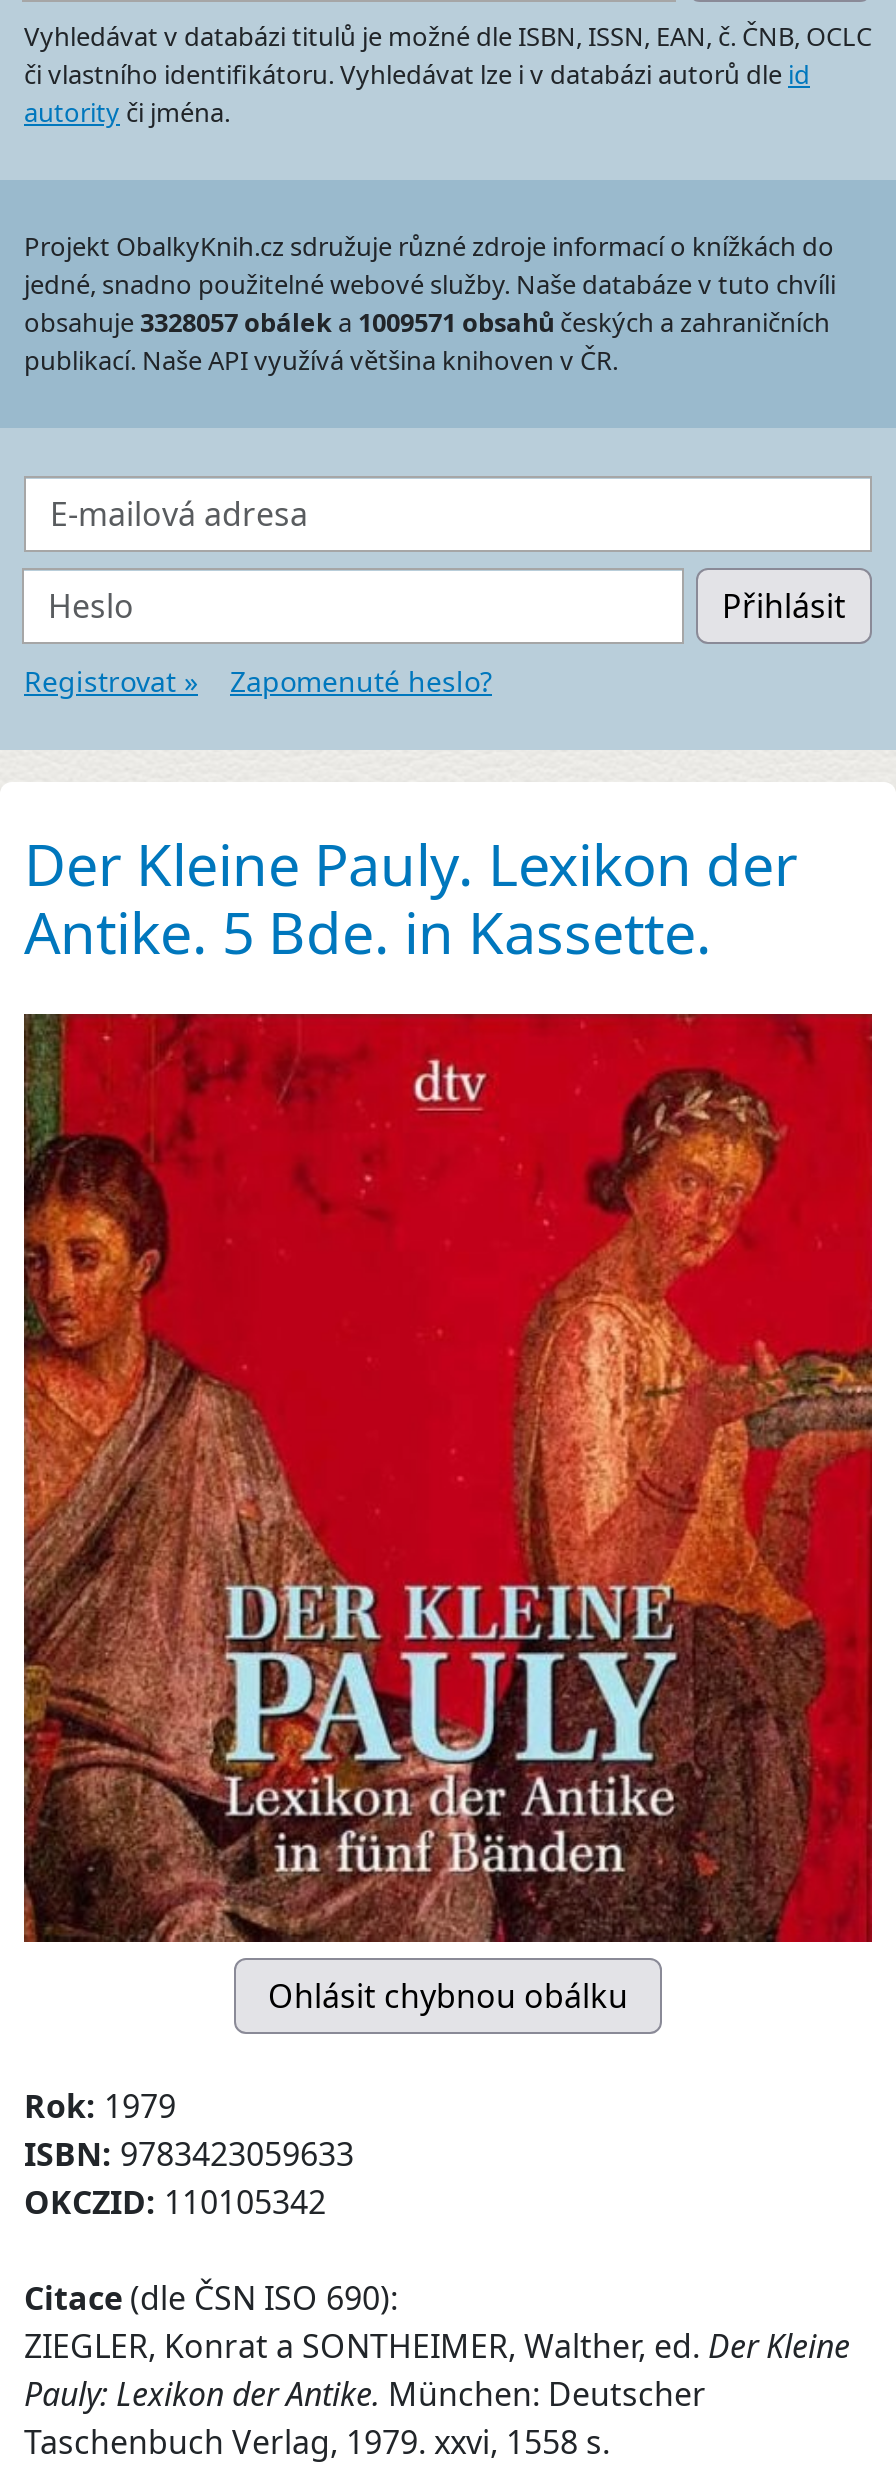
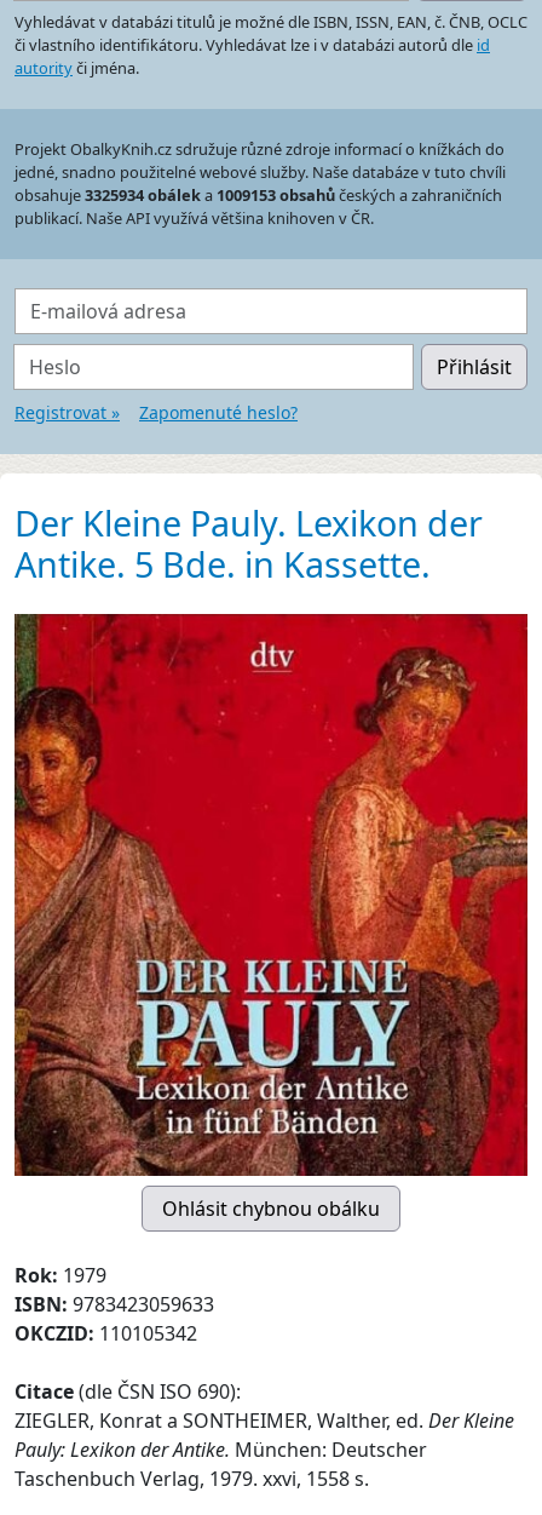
- obsahuje 3328057 obálek a 1009571 obsahů českých a zahraničních
+ obsahuje 3325934 obálek a 1009153 obsahů českých a zahraničních
